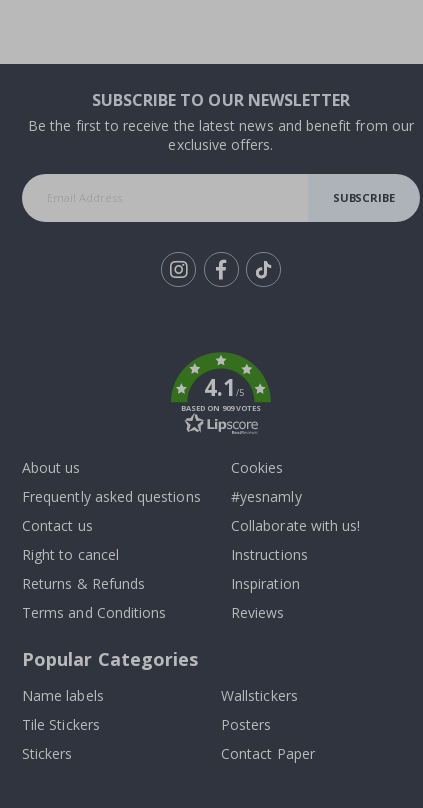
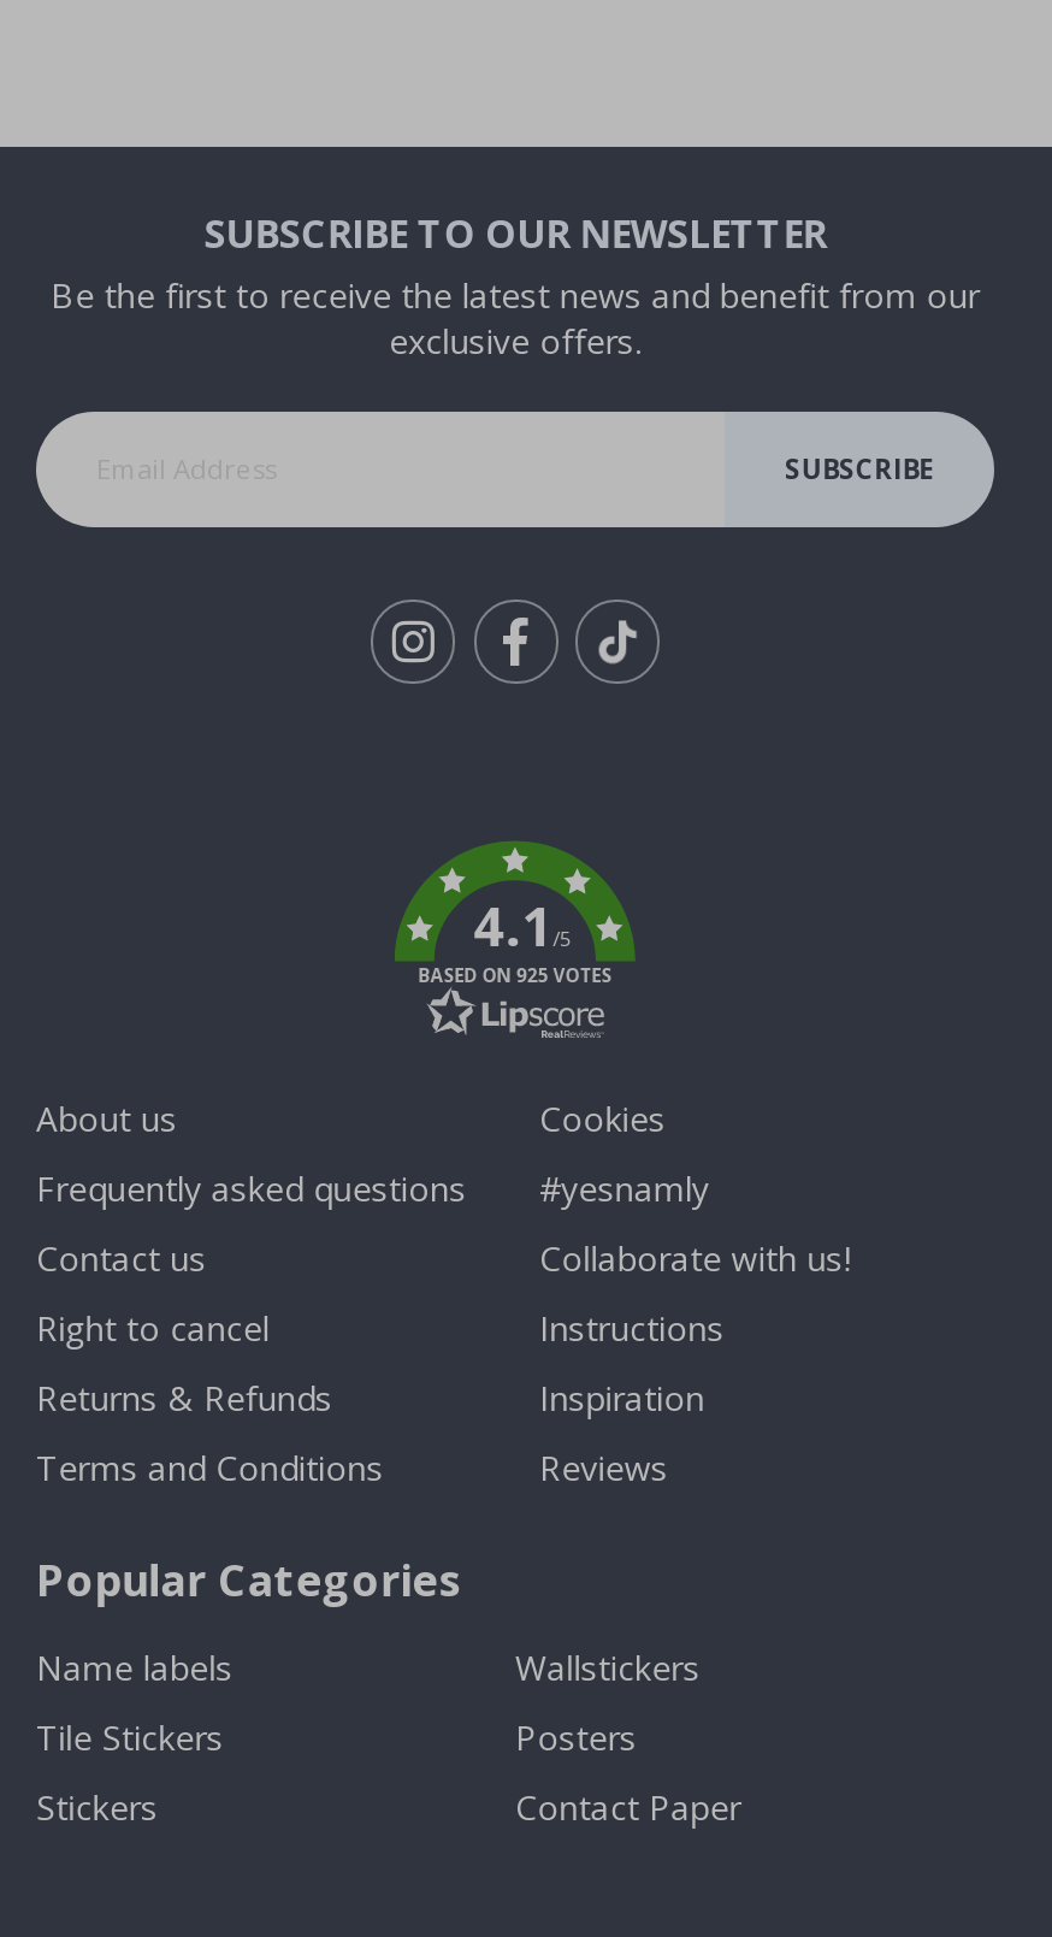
- BASED ON 909 VOTES
+ BASED ON 925 VOTES
